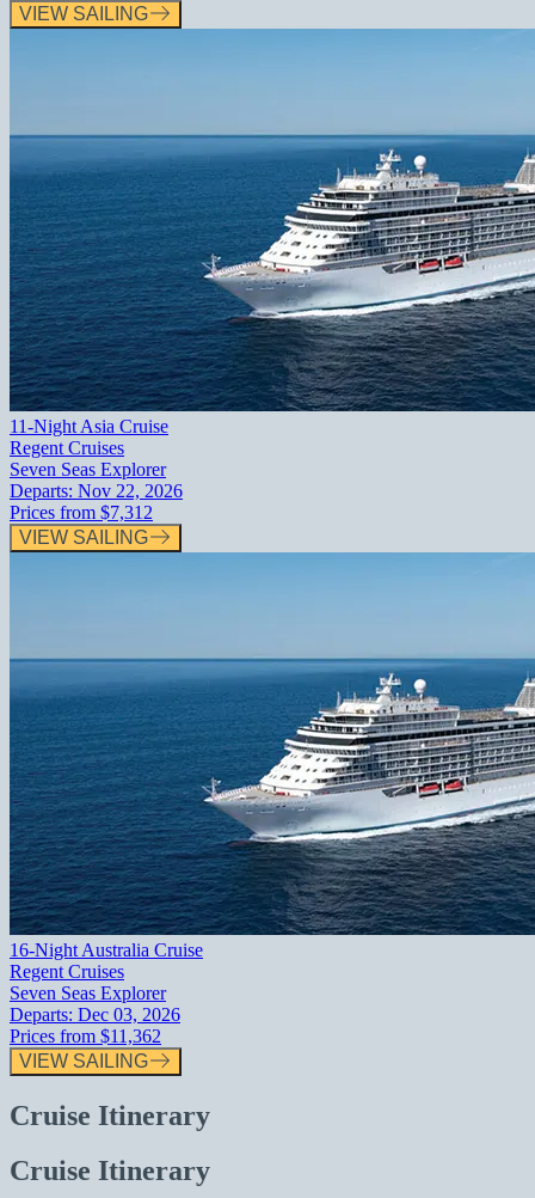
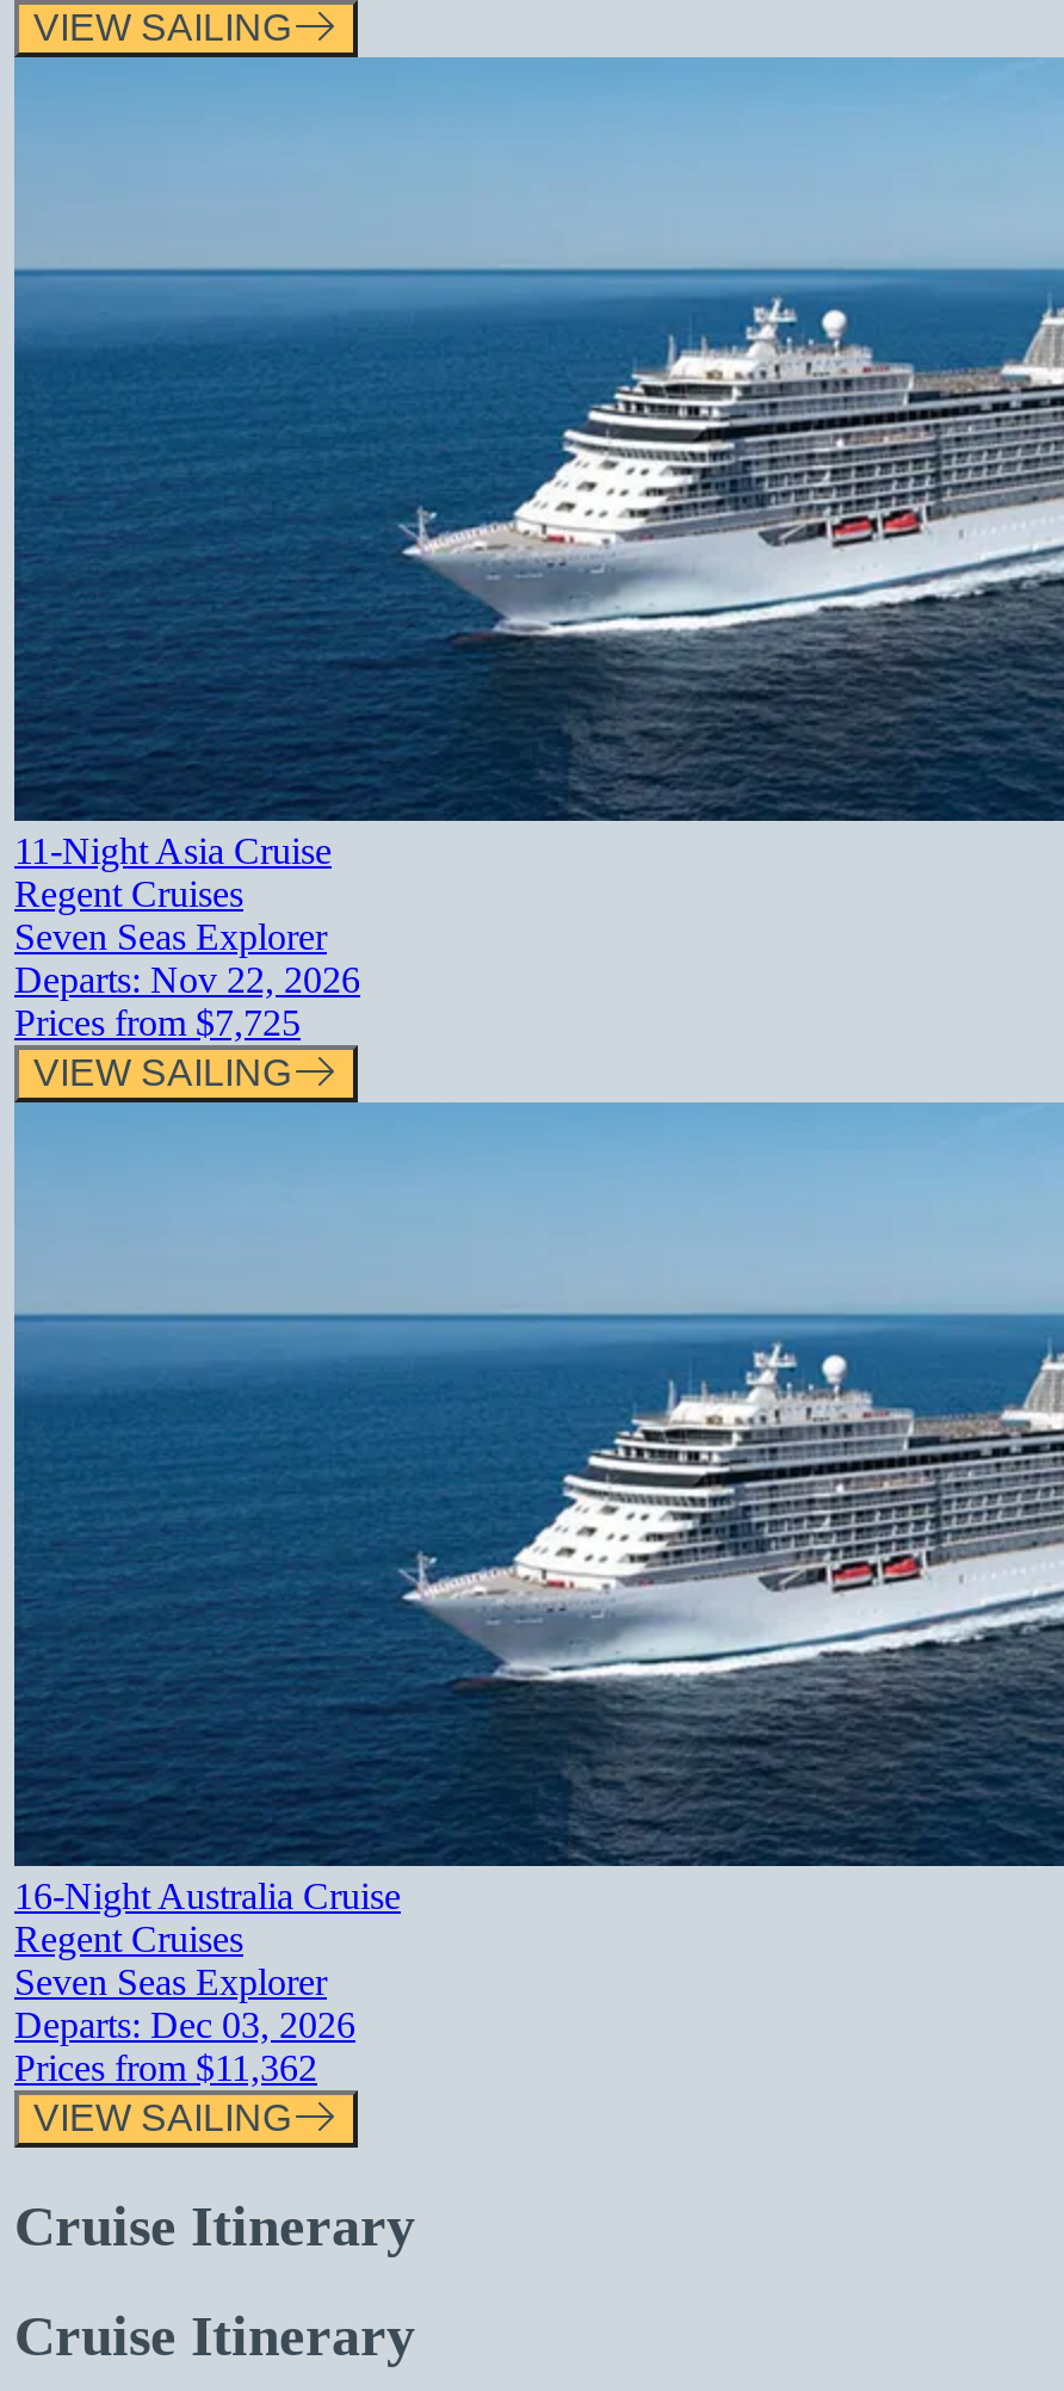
- Prices from $7,312
+ Prices from $7,725
